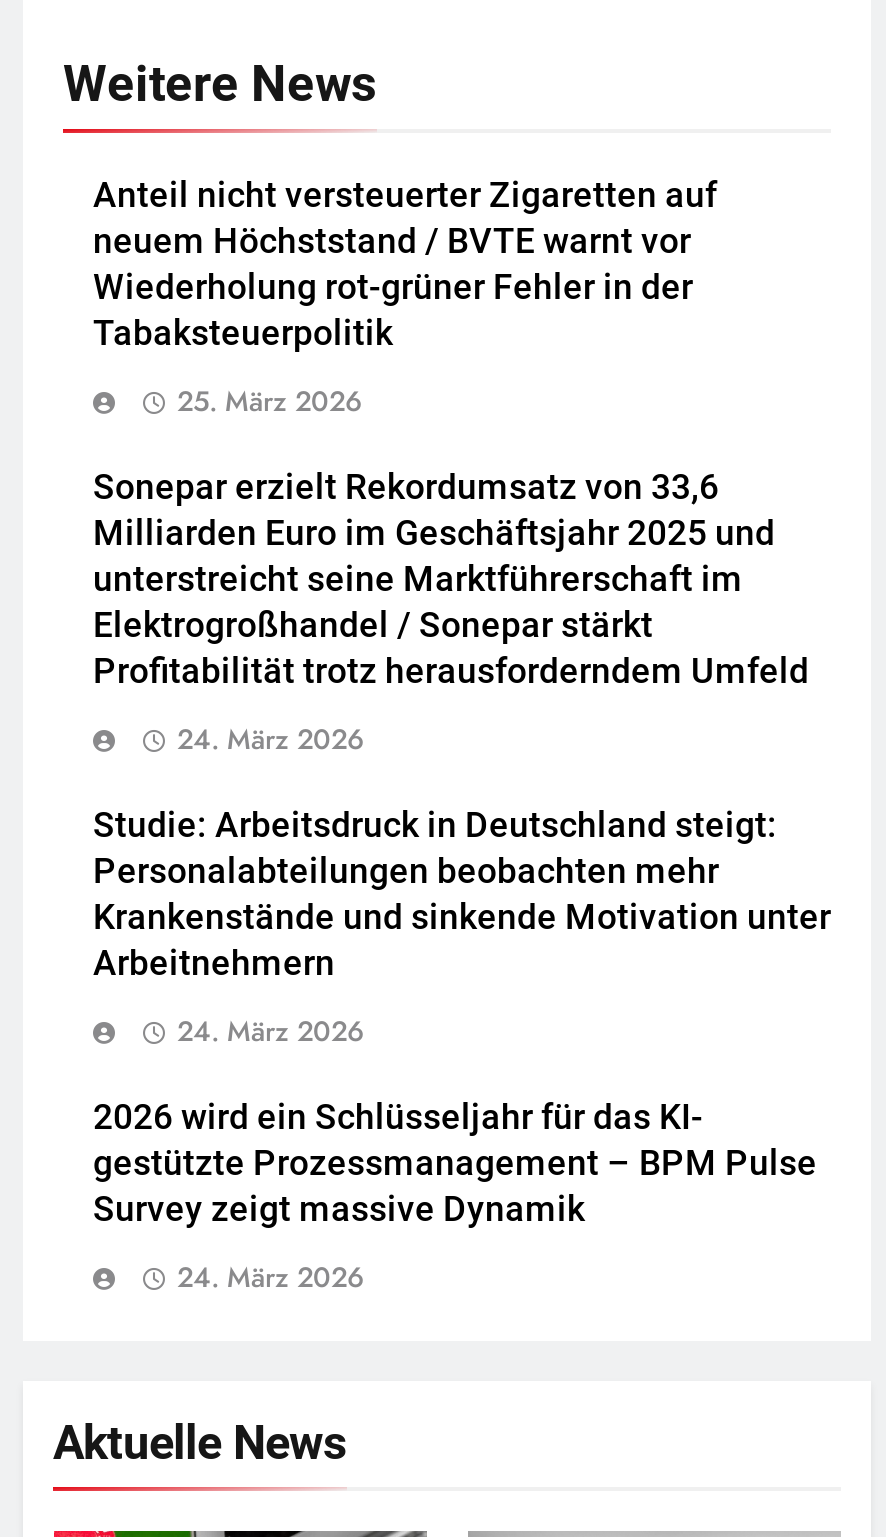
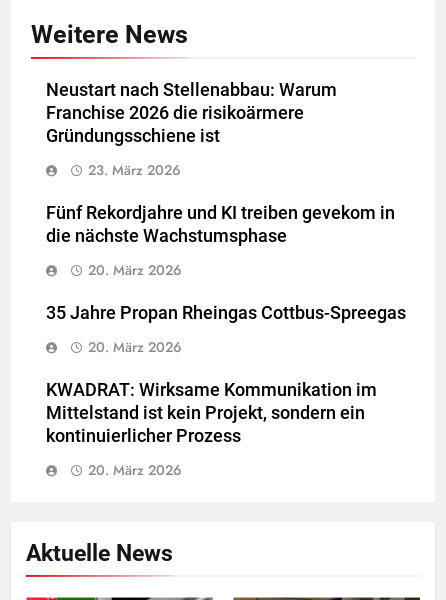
- Anteil nicht versteuerter Zigaretten auf
- neuem Höchststand / BVTE warnt vor
- Wiederholung rot-grüner Fehler in der
- Tabaksteuerpolitik
+ Neustart nach Stellenabbau: Warum
+ Franchise 2026 die risikoärmere
+ Gründungsschiene ist

- 25. März 2026
+ 23. März 2026

- Sonepar erzielt Rekordumsatz von 33,6
- Milliarden Euro im Geschäftsjahr 2025 und
- unterstreicht seine Marktführerschaft im
- Elektrogroßhandel / Sonepar stärkt
- Profitabilität trotz herausforderndem Umfeld
+ Fünf Rekordjahre und KI treiben gevekom in
+ die nächste Wachstumsphase

- 24. März 2026
+ 20. März 2026

- Studie: Arbeitsdruck in Deutschland steigt:
- Personalabteilungen beobachten mehr
- Krankenstände und sinkende Motivation unter
- Arbeitnehmern
+ 35 Jahre Propan Rheingas Cottbus-Spreegas

- 24. März 2026
+ 20. März 2026

- 2026 wird ein Schlüsseljahr für das KI-
- gestützte Prozessmanagement – BPM Pulse
- Survey zeigt massive Dynamik
+ KWADRAT: Wirksame Kommunikation im
+ Mittelstand ist kein Projekt, sondern ein
+ kontinuierlicher Prozess

- 24. März 2026
+ 20. März 2026
